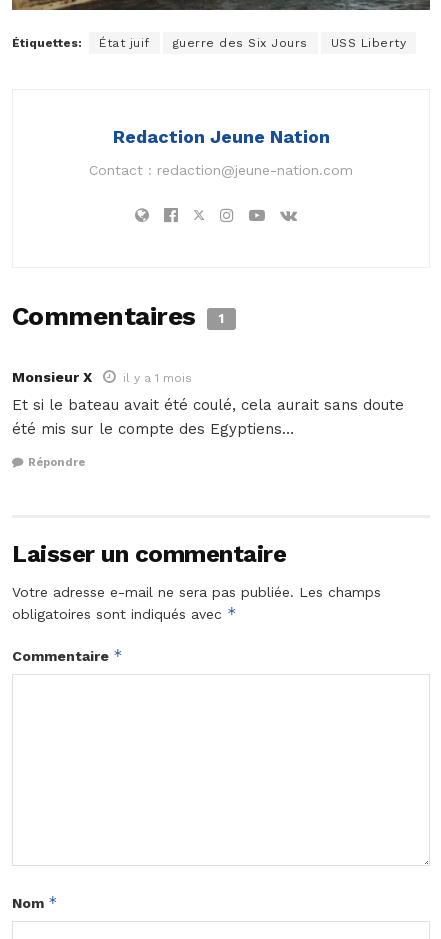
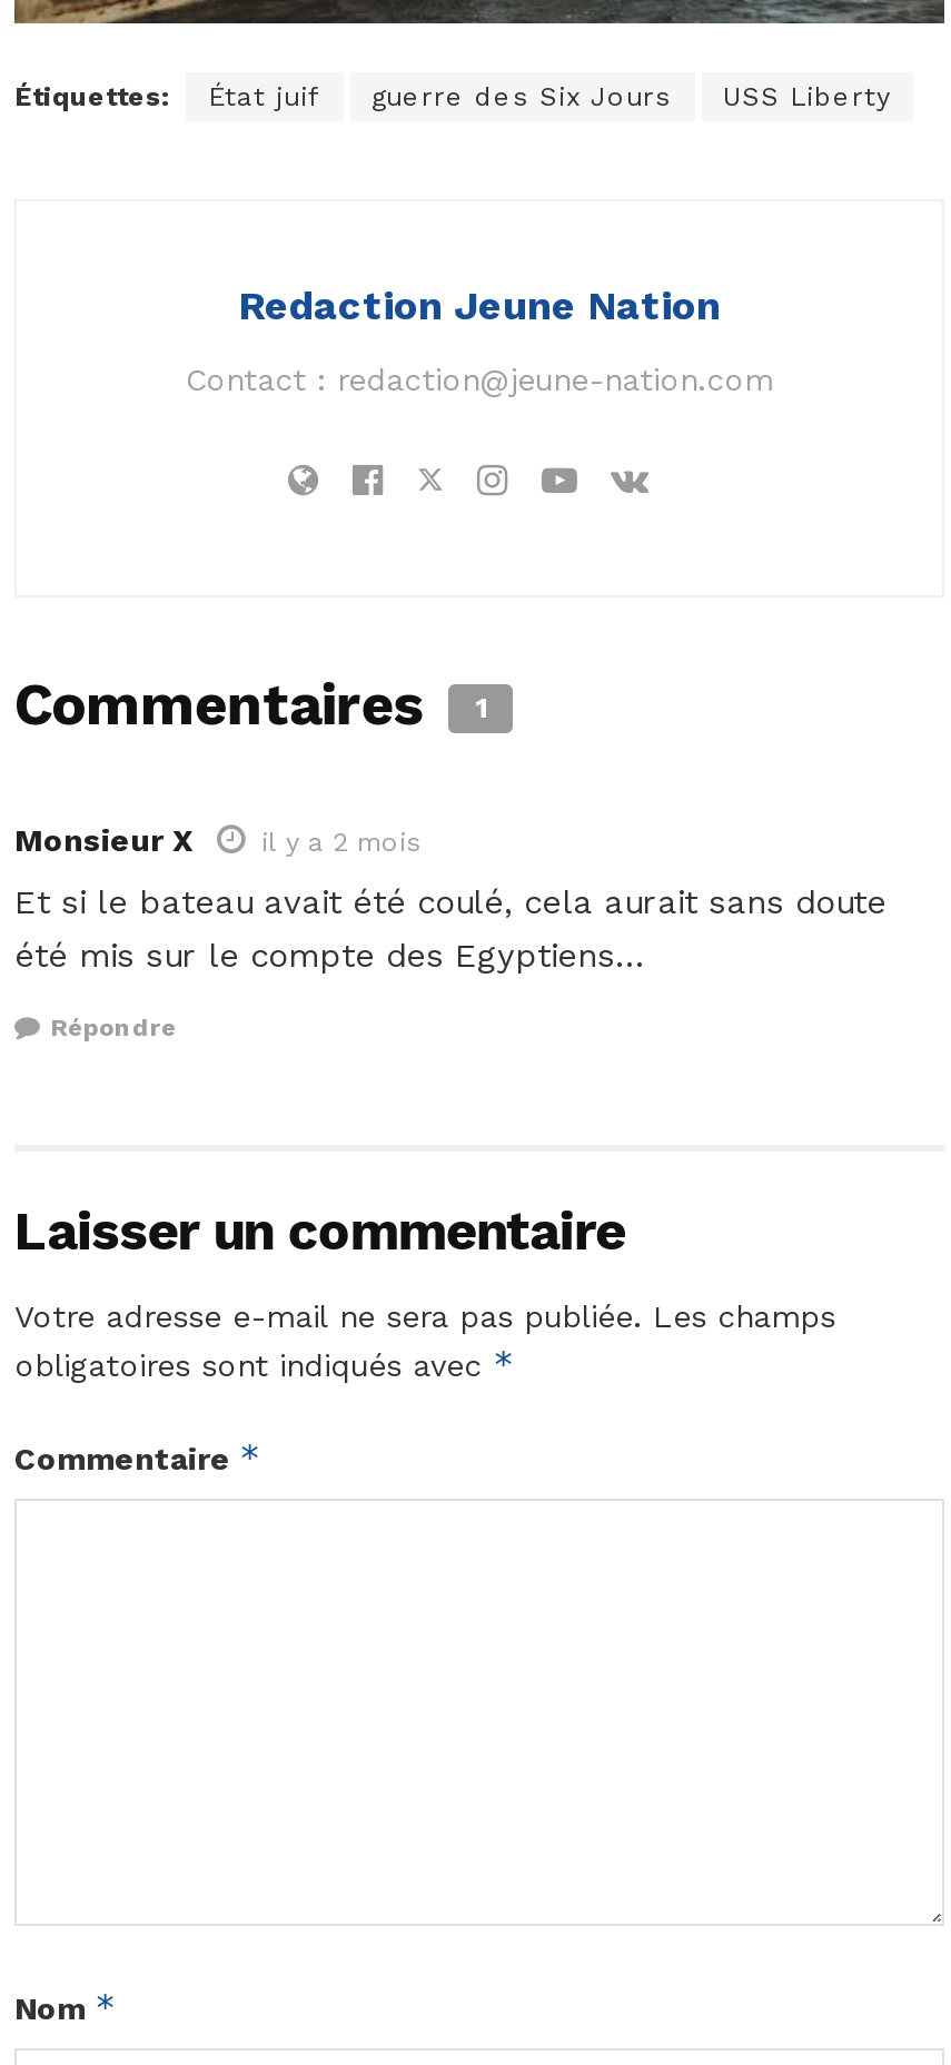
- il y a 1 mois
+ il y a 2 mois
